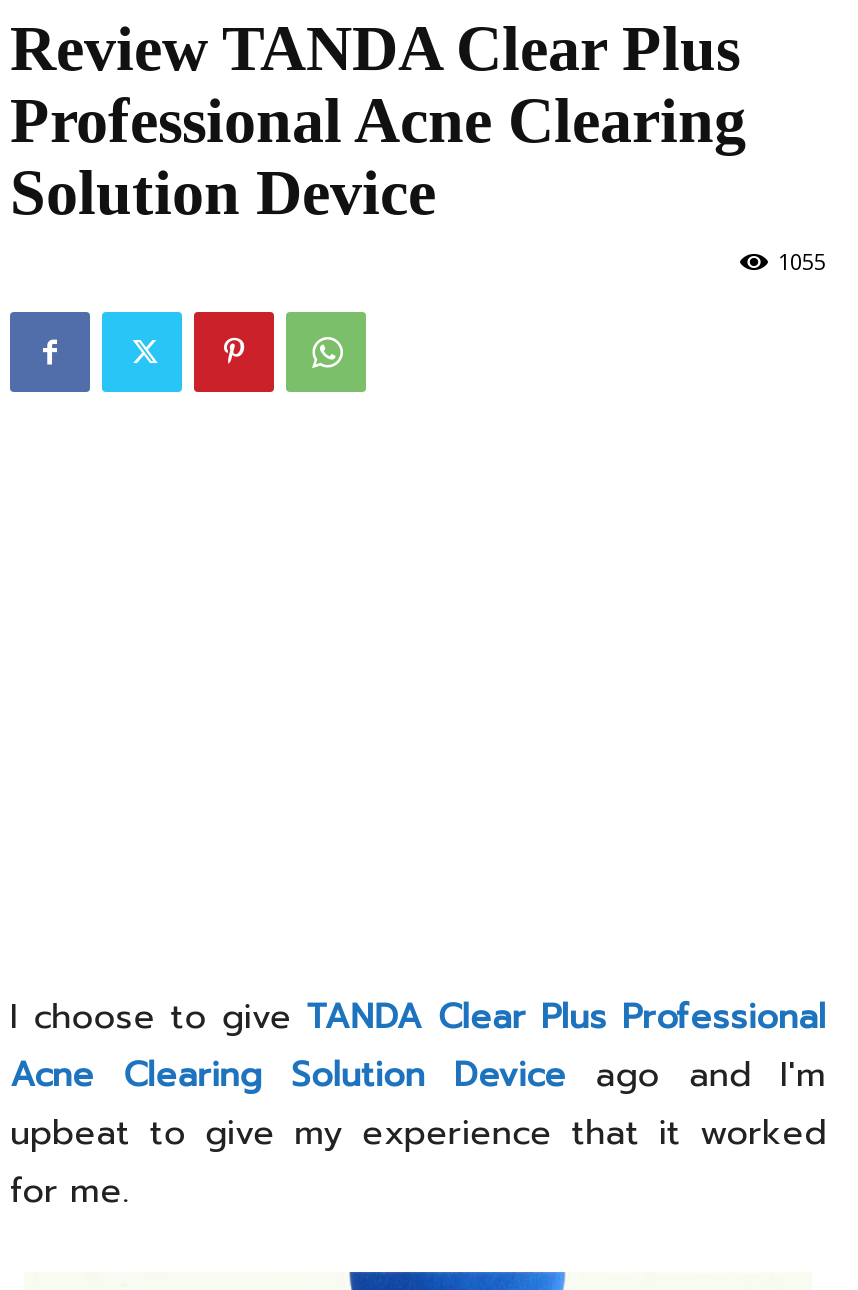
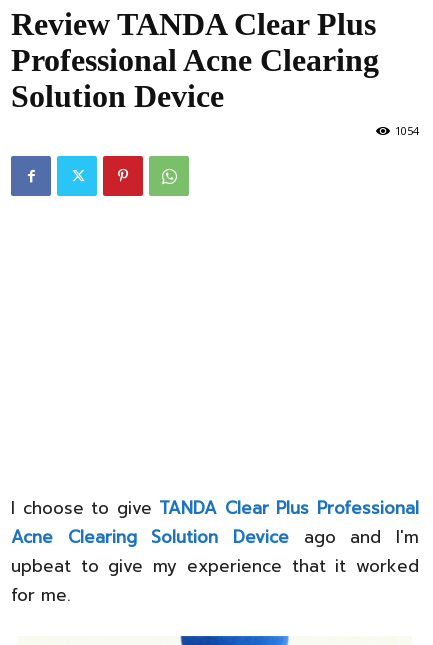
- 1055
+ 1054
